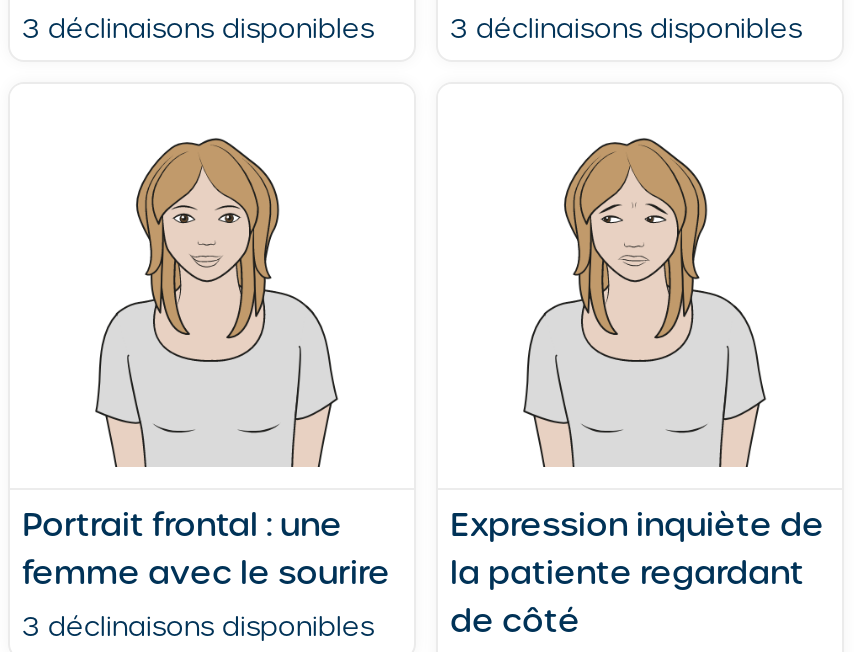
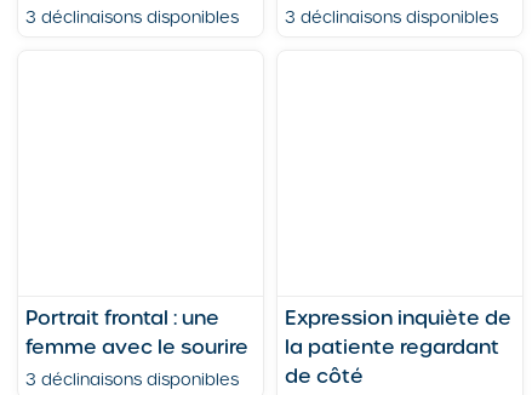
- [image]

- [image]
